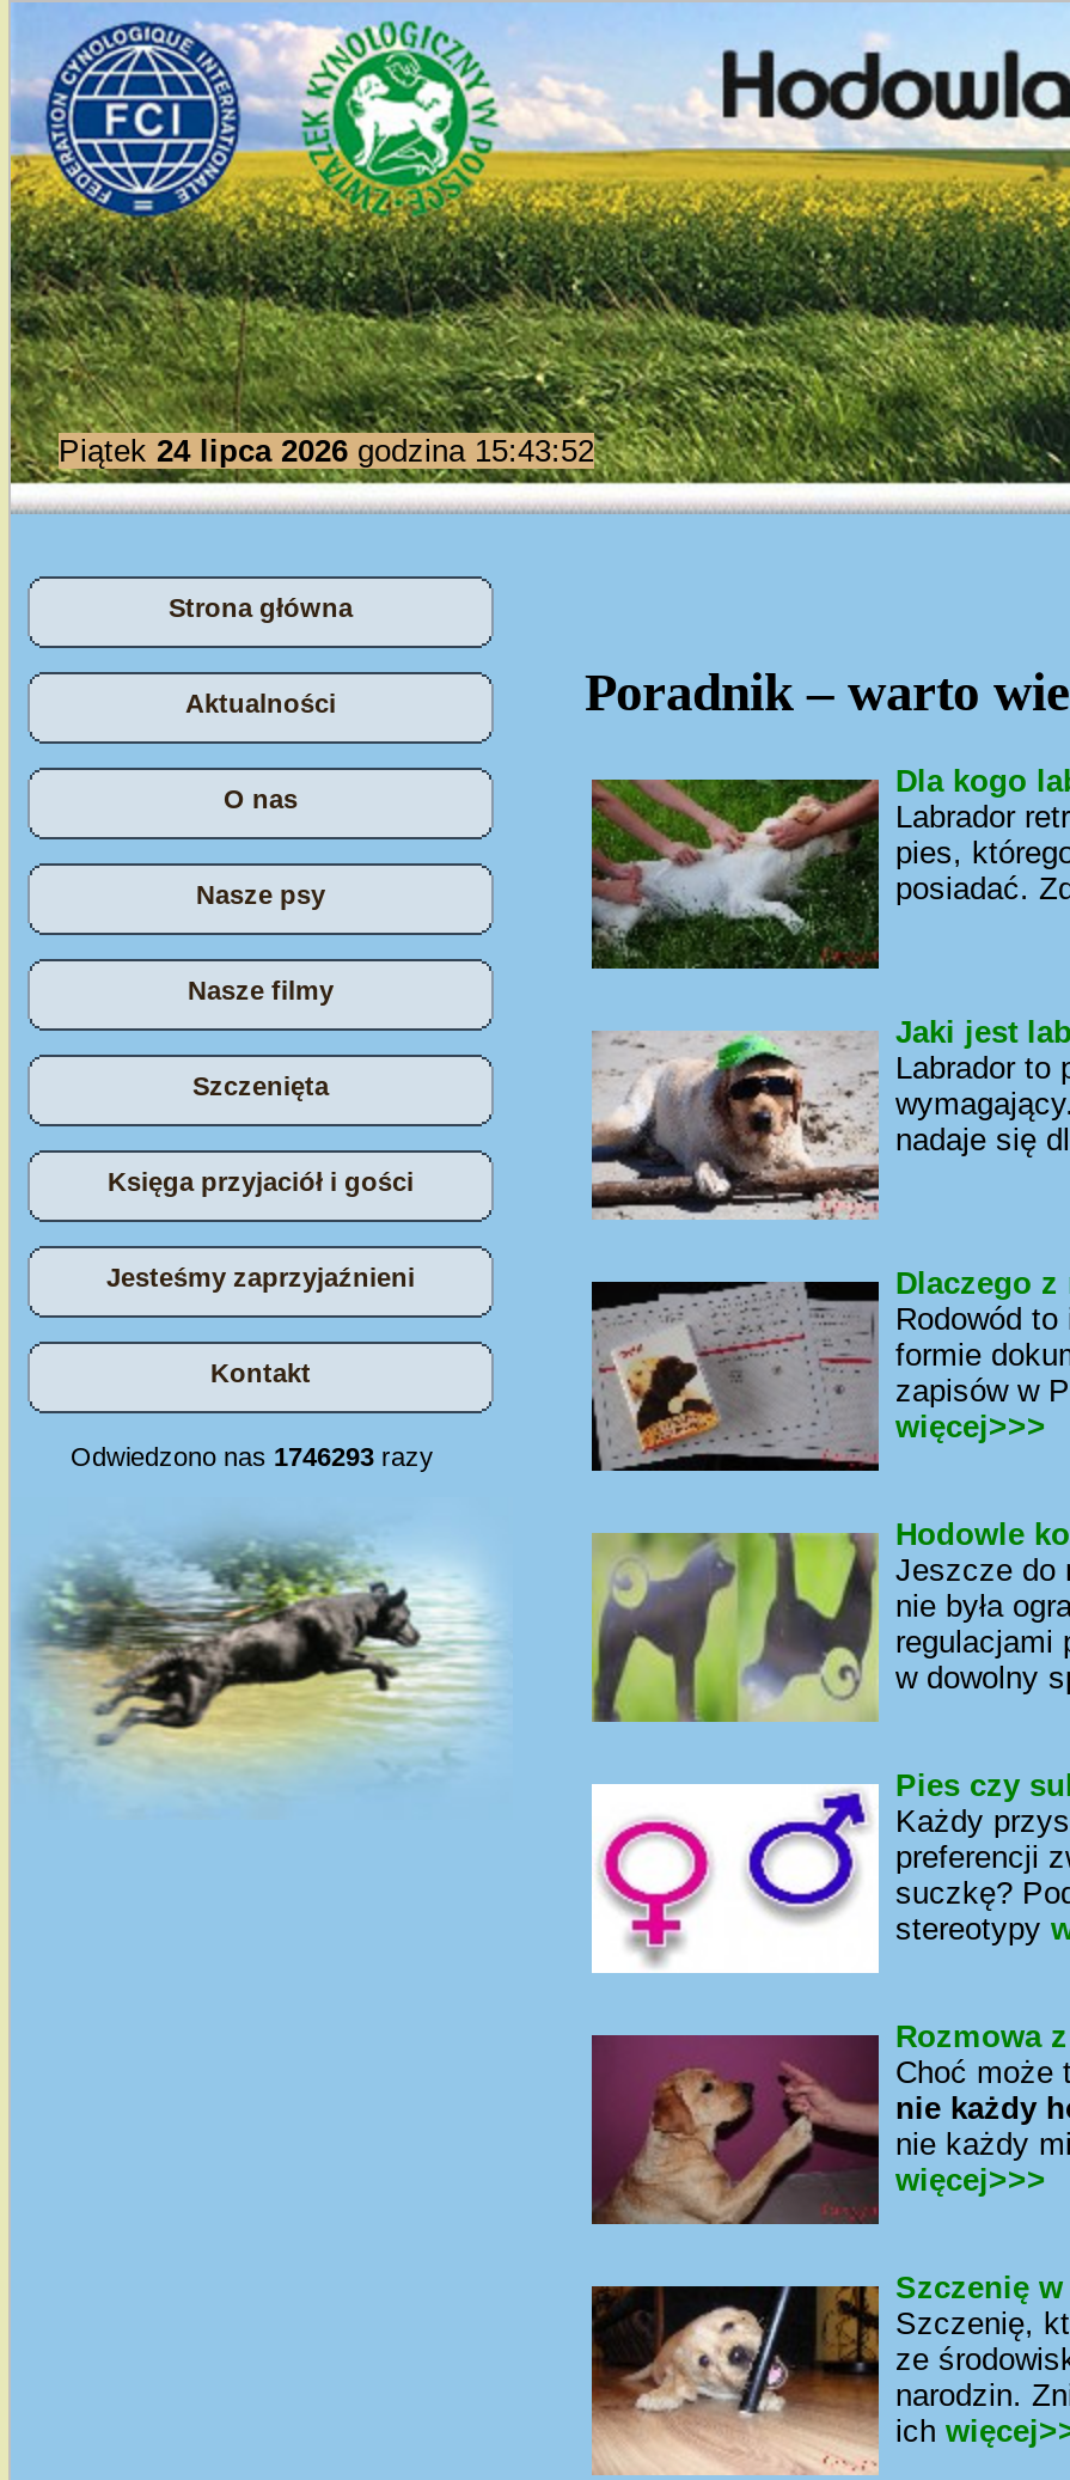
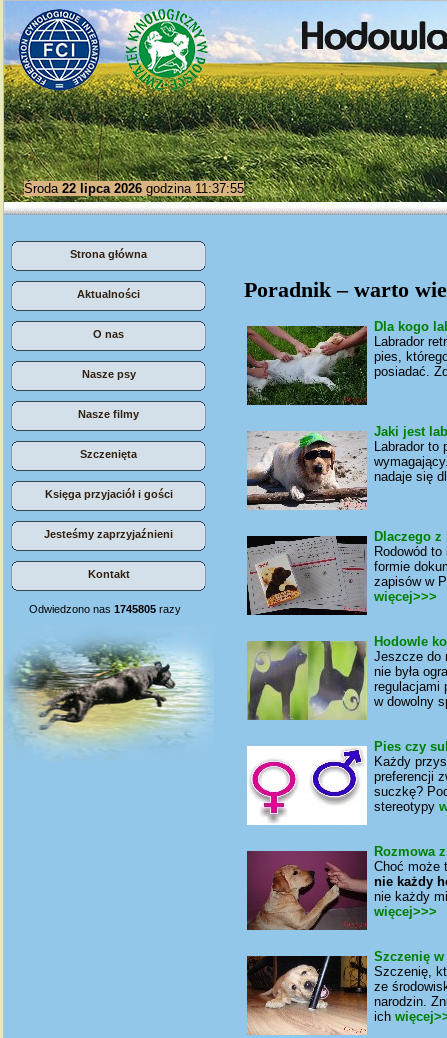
- Piątek24 lipca 2026godzina 15:43:52
+ Środa22 lipca 2026godzina 11:37:55

- Odwiedzono nas 1746293 razy
+ Odwiedzono nas 1745805 razy
